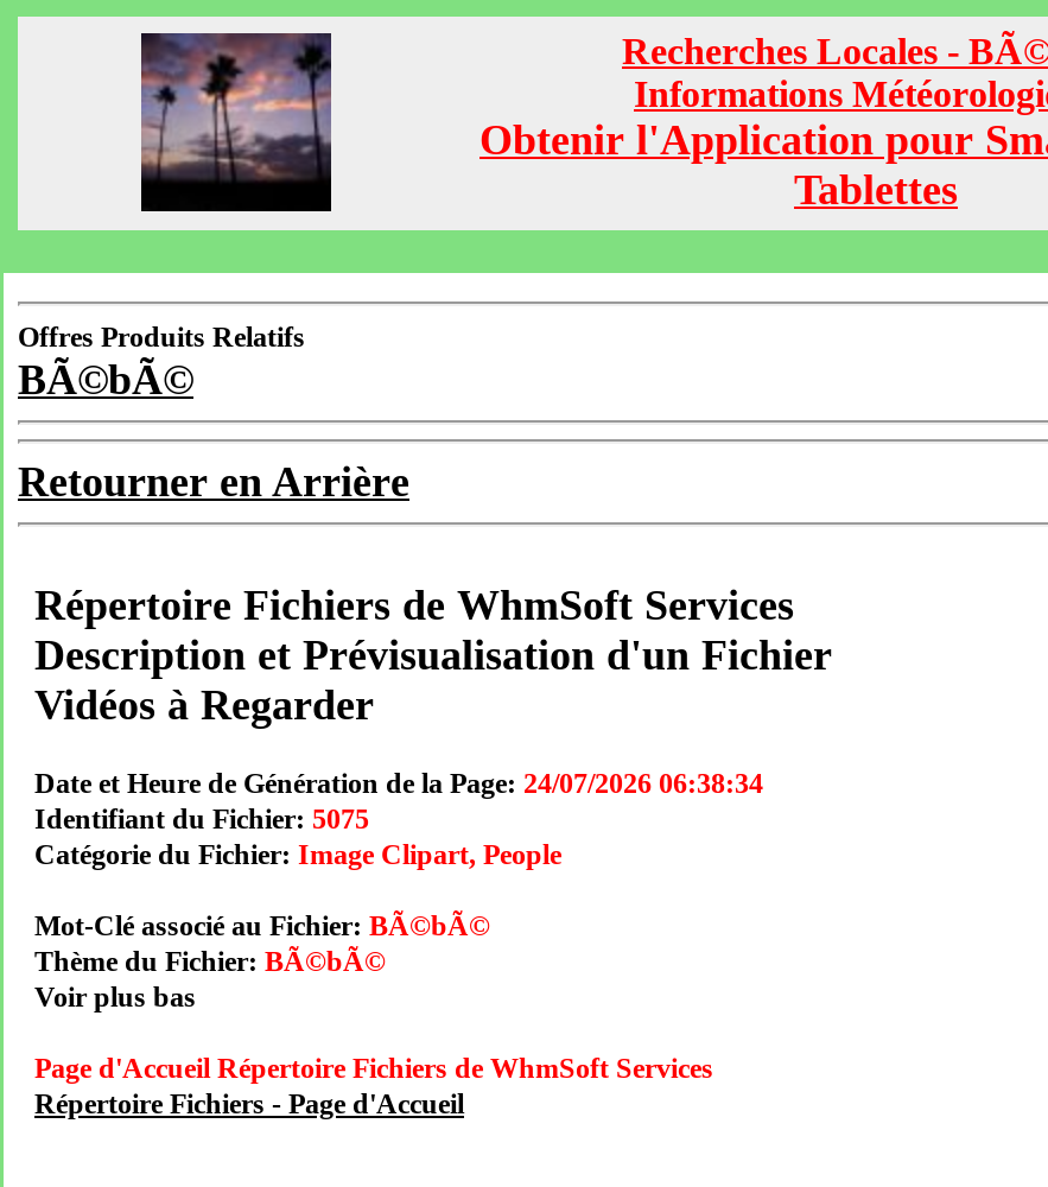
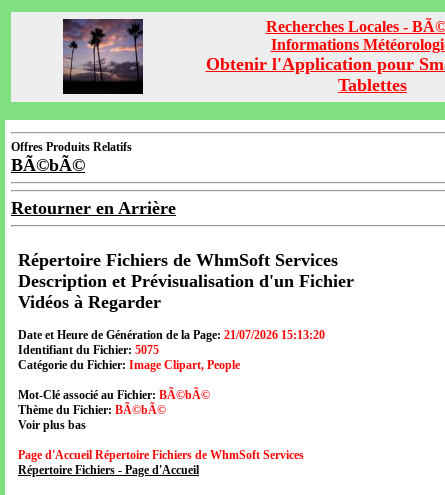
- Date et Heure de Génération de la Page: 24/07/2026 06:38:34
+ Date et Heure de Génération de la Page: 21/07/2026 15:13:20
